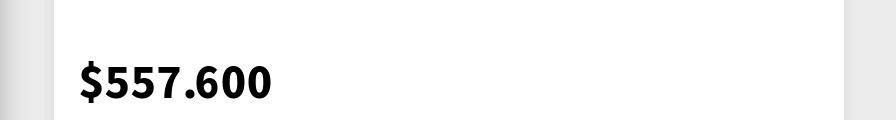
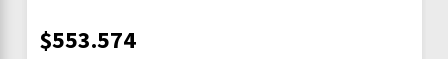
- $557.600
+ $553.574
